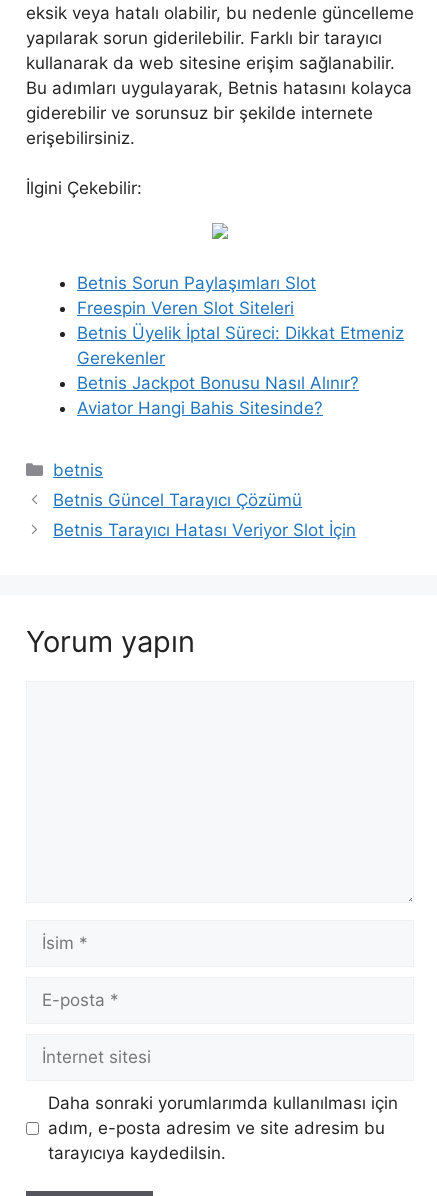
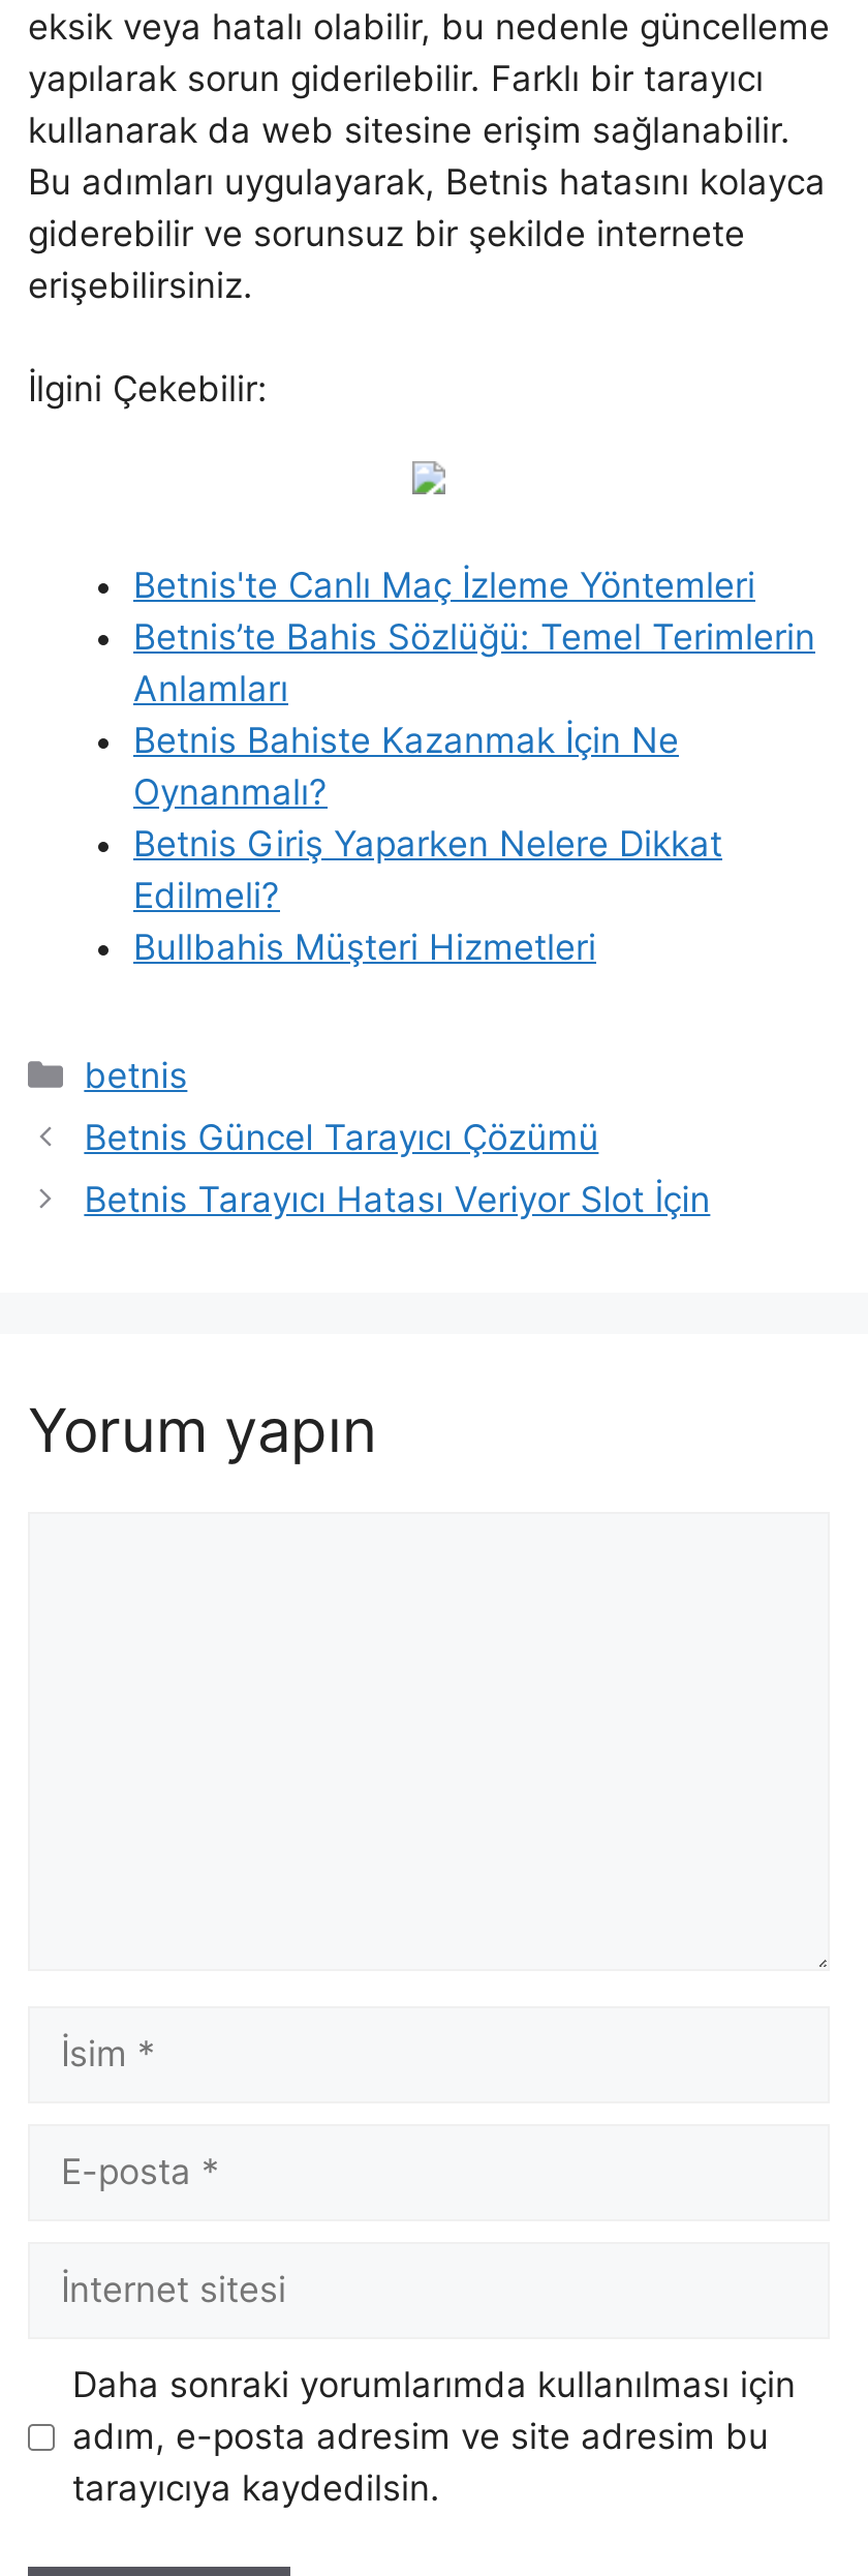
- Betnis Sorun Paylaşımları Slot
- Freespin Veren Slot Siteleri
- Betnis Üyelik İptal Süreci: Dikkat Etmeniz
- Gerekenler
- Betnis Jackpot Bonusu Nasıl Alınır?
- Aviator Hangi Bahis Sitesinde?
+ Betnis'te Canlı Maç İzleme Yöntemleri
+ Betnis’te Bahis Sözlüğü: Temel Terimlerin
+ Anlamları
+ Betnis Bahiste Kazanmak İçin Ne
+ Oynanmalı?
+ Betnis Giriş Yaparken Nelere Dikkat
+ Edilmeli?
+ Bullbahis Müşteri Hizmetleri
